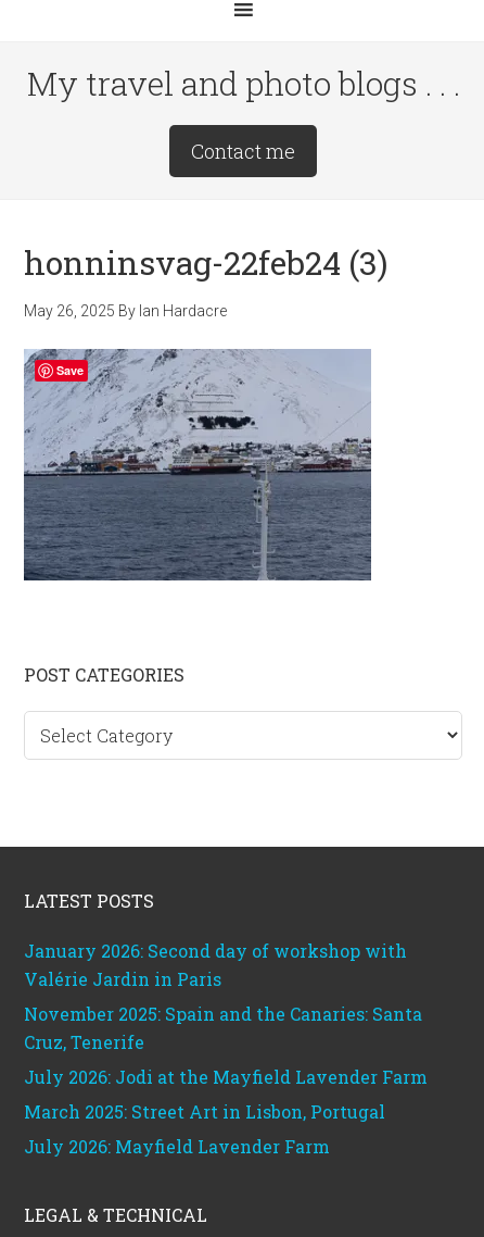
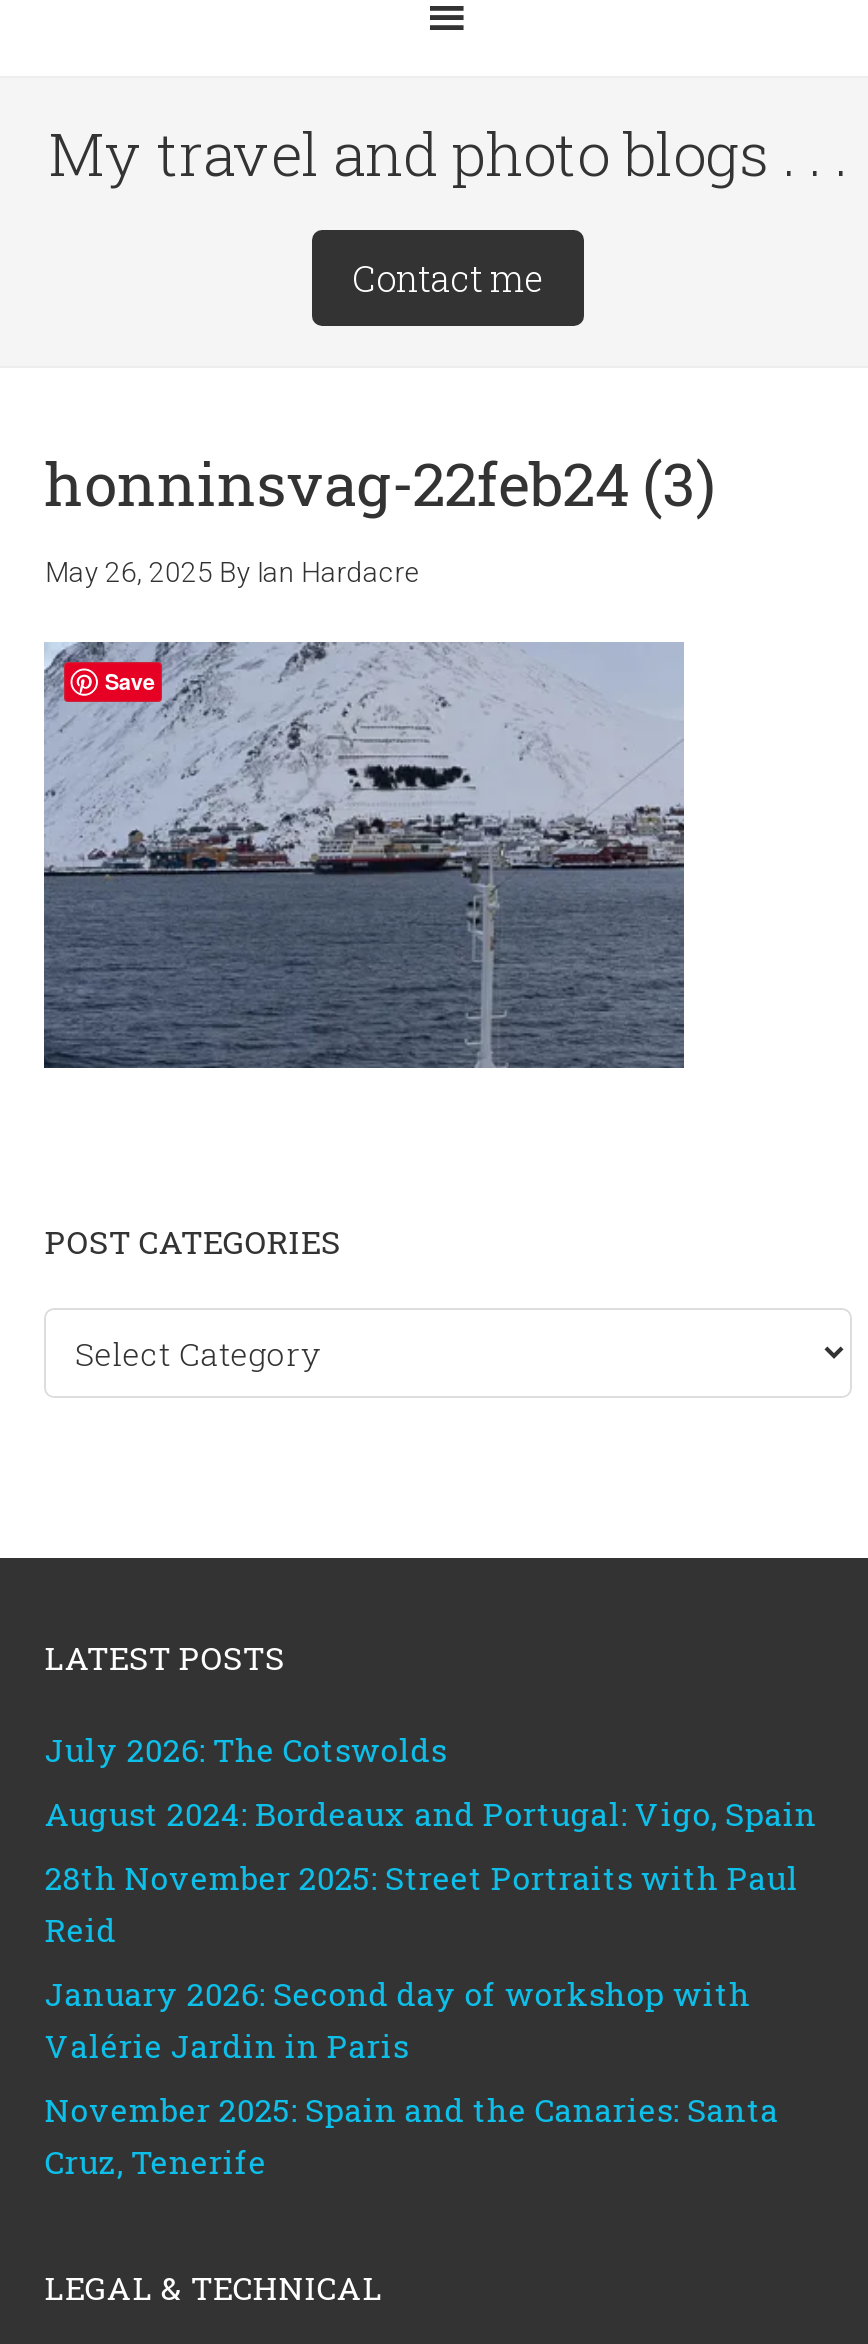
+ July 2026: The Cotswolds
+ August 2024: Bordeaux and Portugal: Vigo, Spain
+ 28th November 2025: Street Portraits with Paul
+ Reid

moved down: January 2026: Second day of workshop with | Valérie Jardin in Paris | November 2025: Spain and the Canaries: Santa | Cruz, Tenerife

- July 2026: Jodi at the Mayfield Lavender Farm
- March 2025: Street Art in Lisbon, Portugal
- July 2026: Mayfield Lavender Farm
